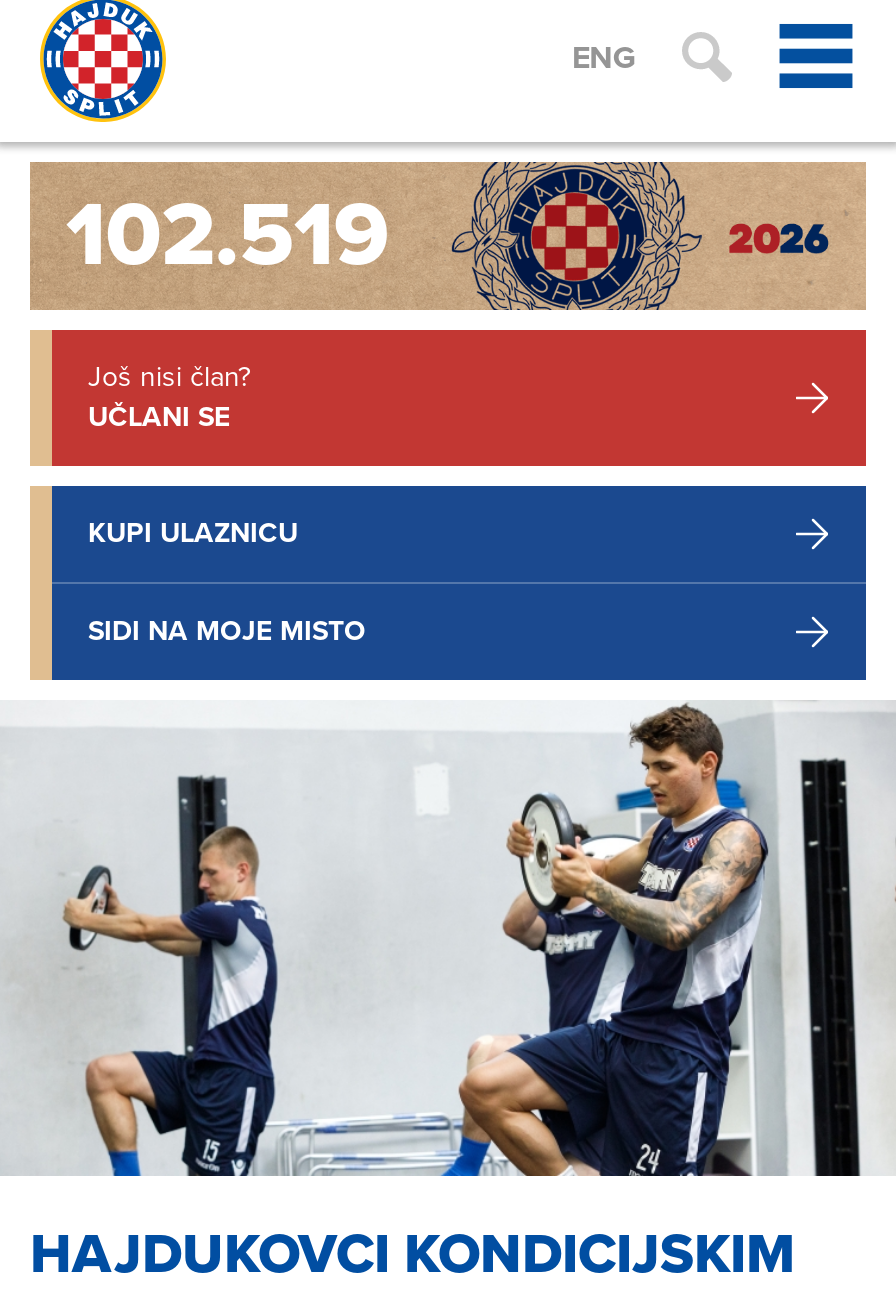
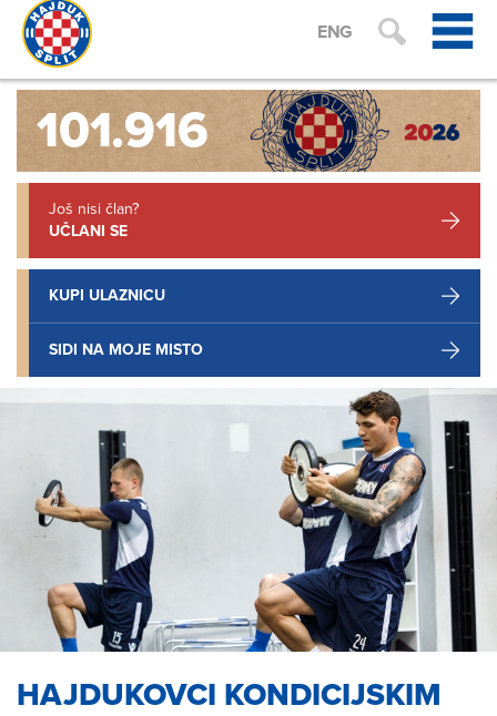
- 102.519
+ 101.916
